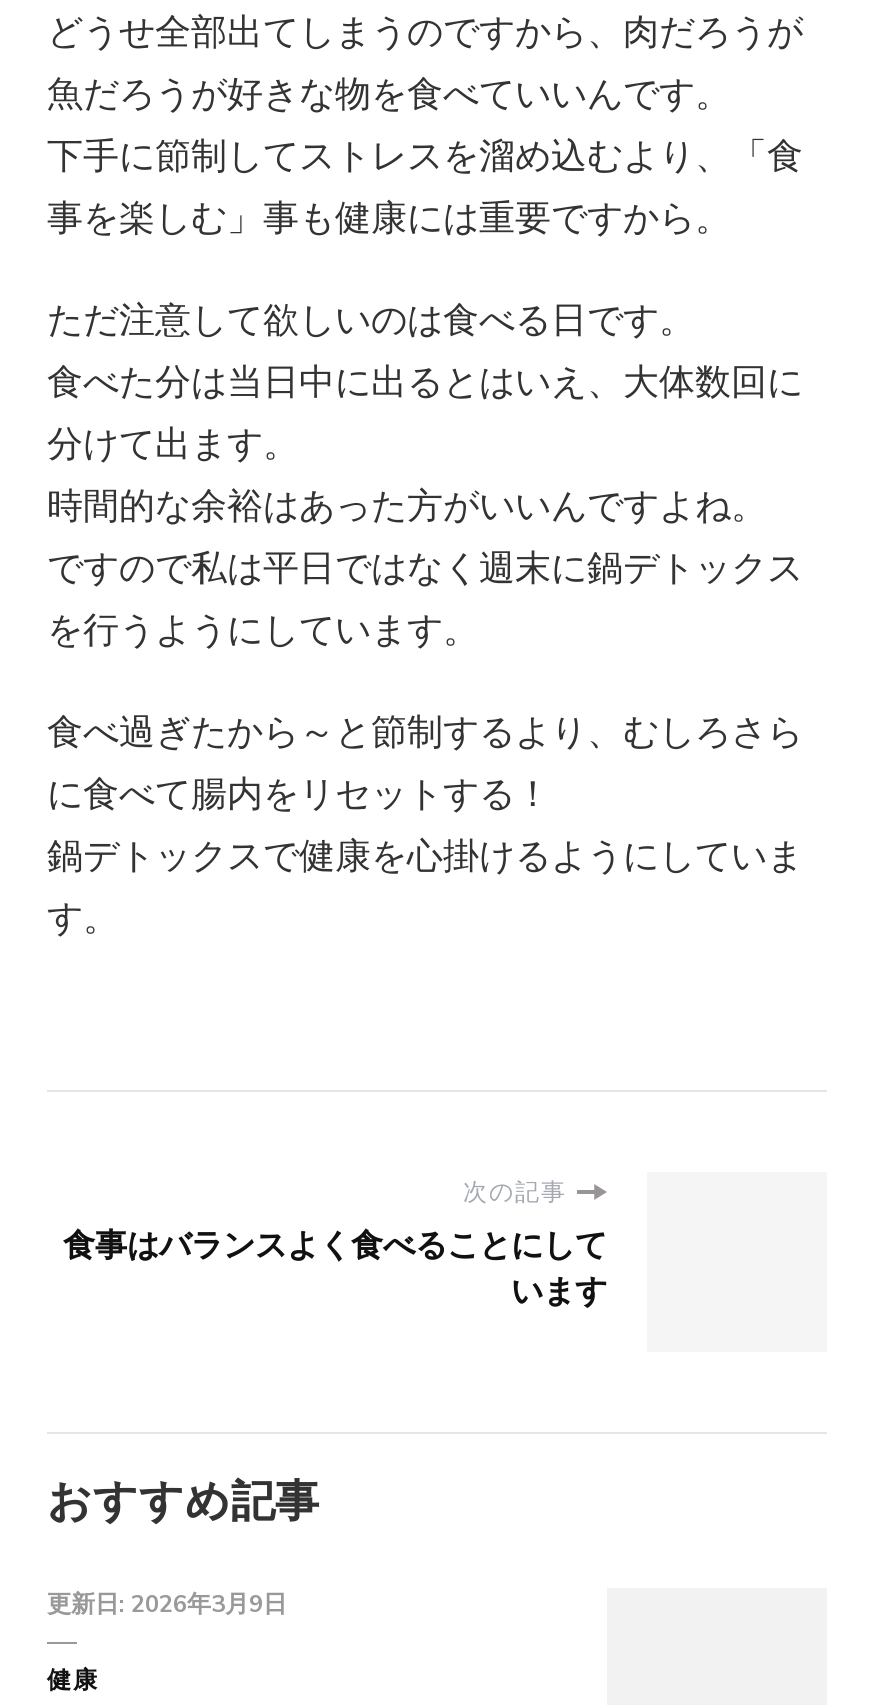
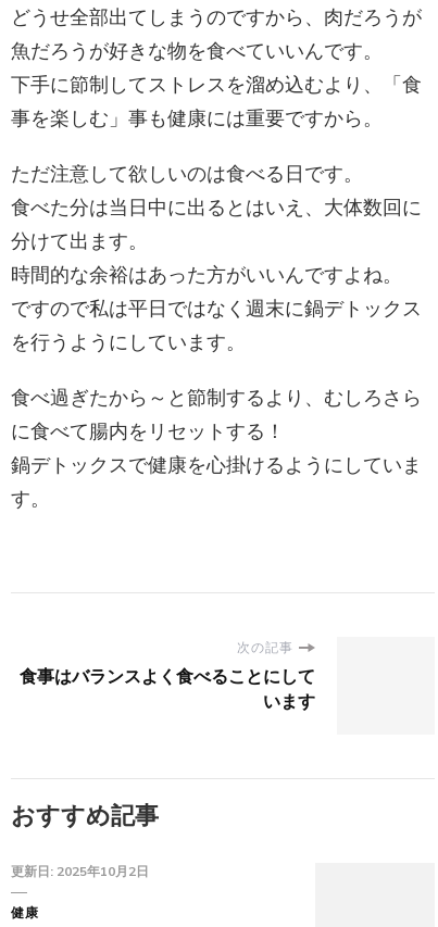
- 更新日: 2026年3月9日
+ 更新日: 2025年10月2日
